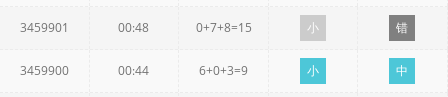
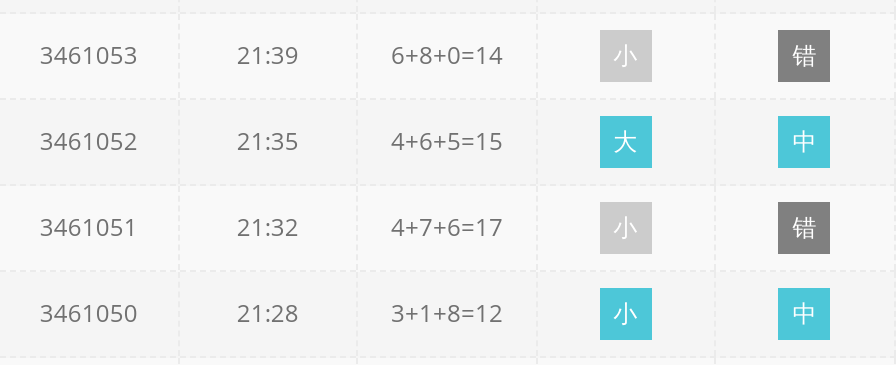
- 3459901
+ 3461053

- 00:48
+ 21:39

- 0+7+8=15
+ 6+8+0=14

- 3459900
- 00:44
- 6+0+3=9
+ 3461052
+ 21:35
+ 4+6+5=15
+ 大
+ 中
+ 3461051
+ 21:32
+ 4+7+6=17
+ 小
+ 错
+ 3461050
+ 21:28
+ 3+1+8=12
